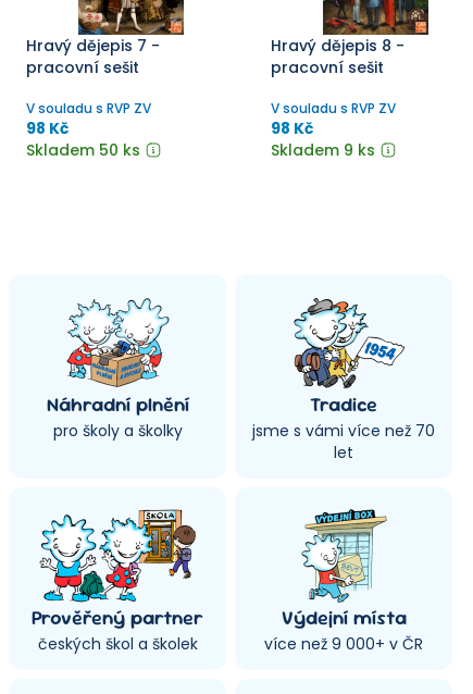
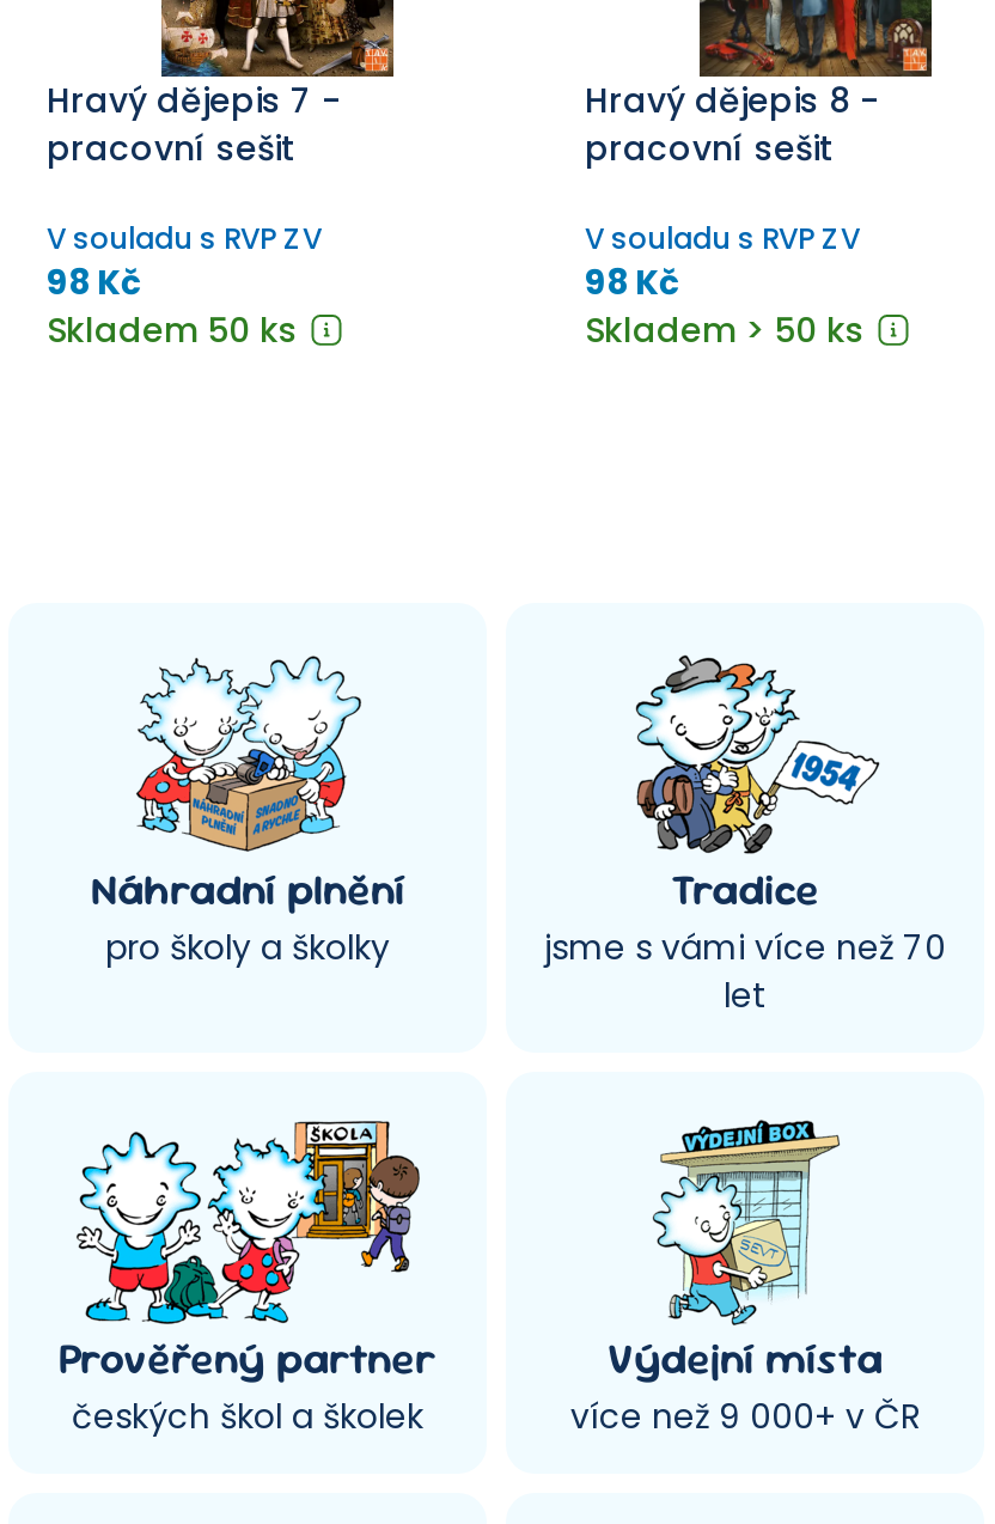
- Skladem 9 ks
+ Skladem > 50 ks
